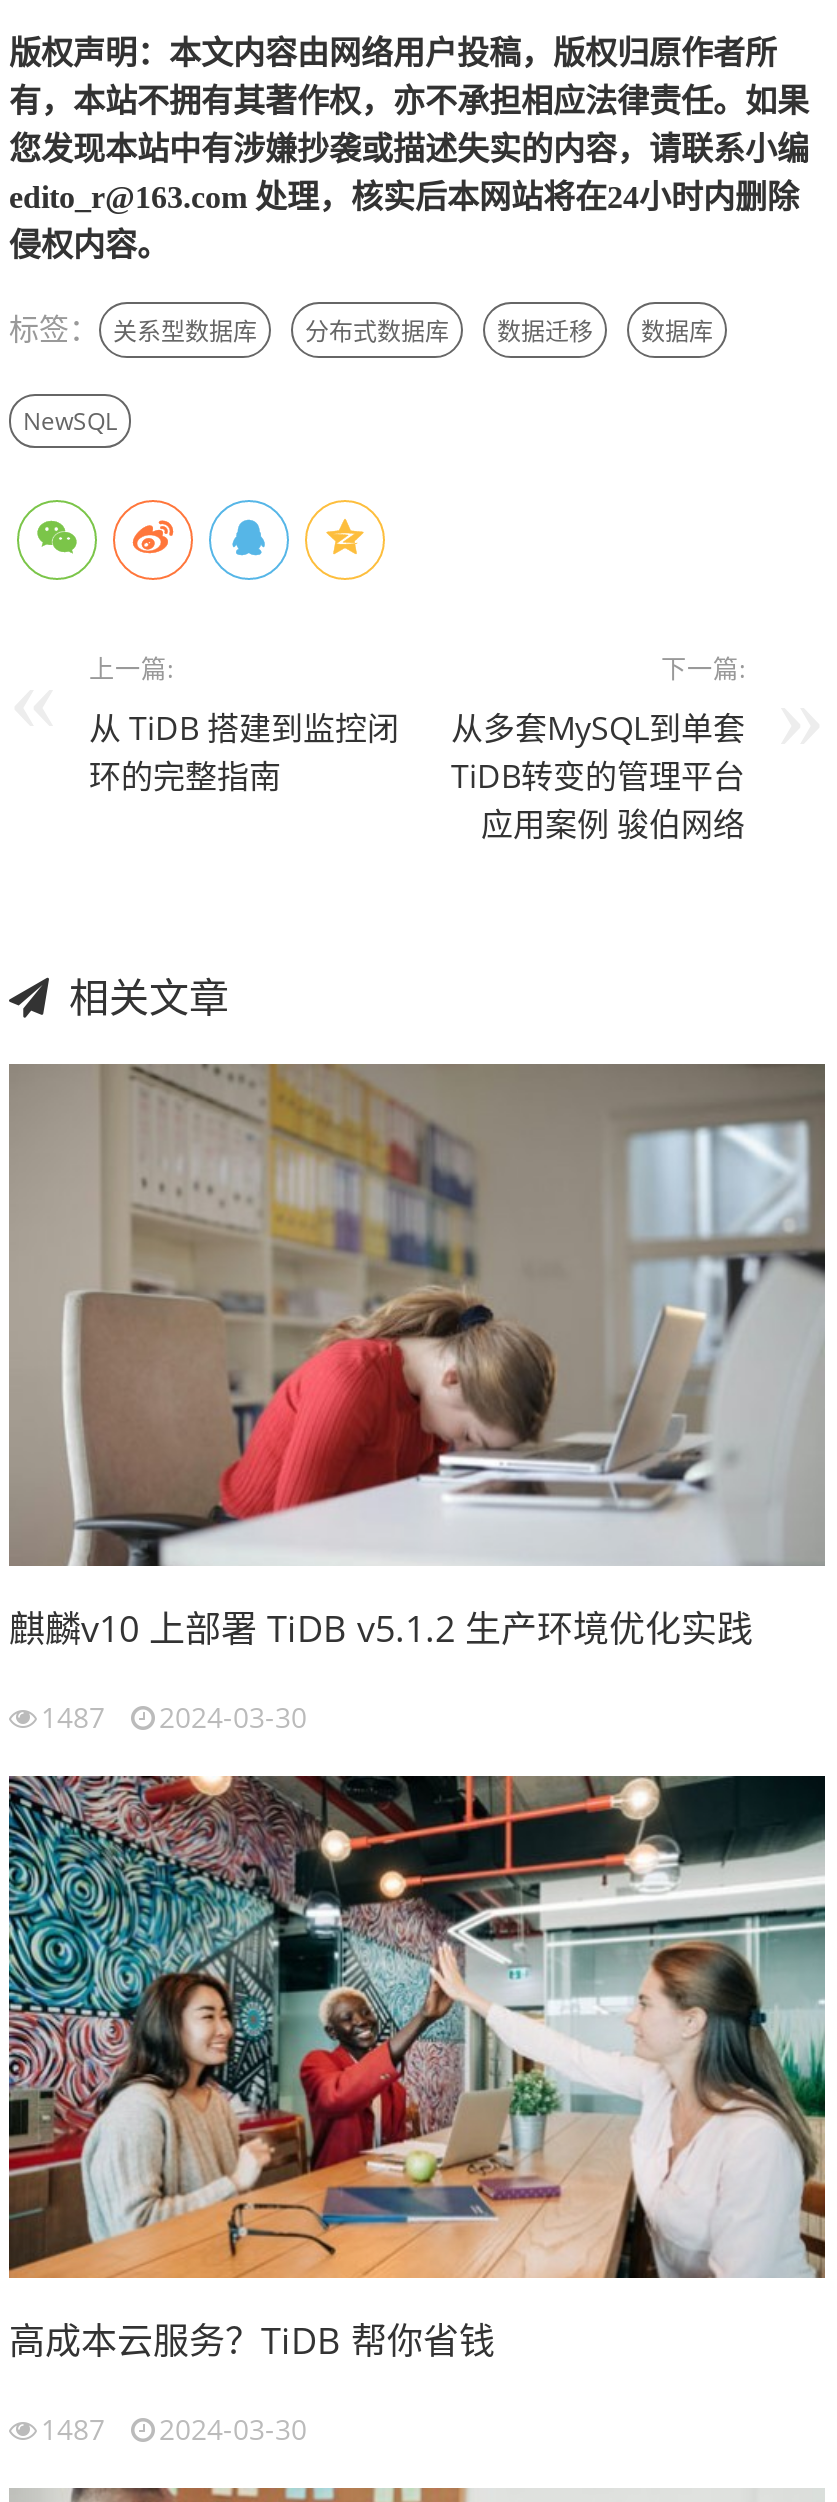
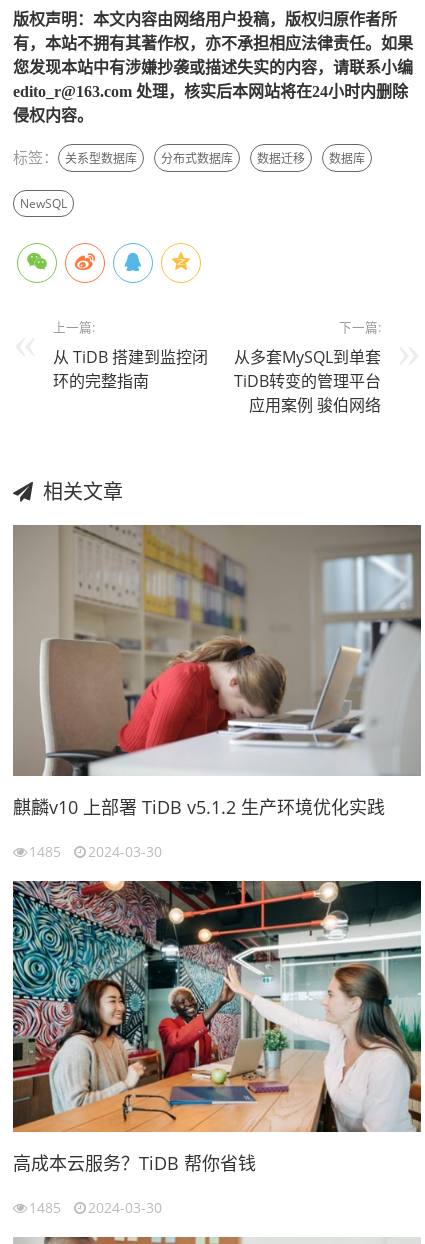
- 1487 2024-03-30
+ 1485 2024-03-30

- 1487 2024-03-30
+ 1485 2024-03-30
